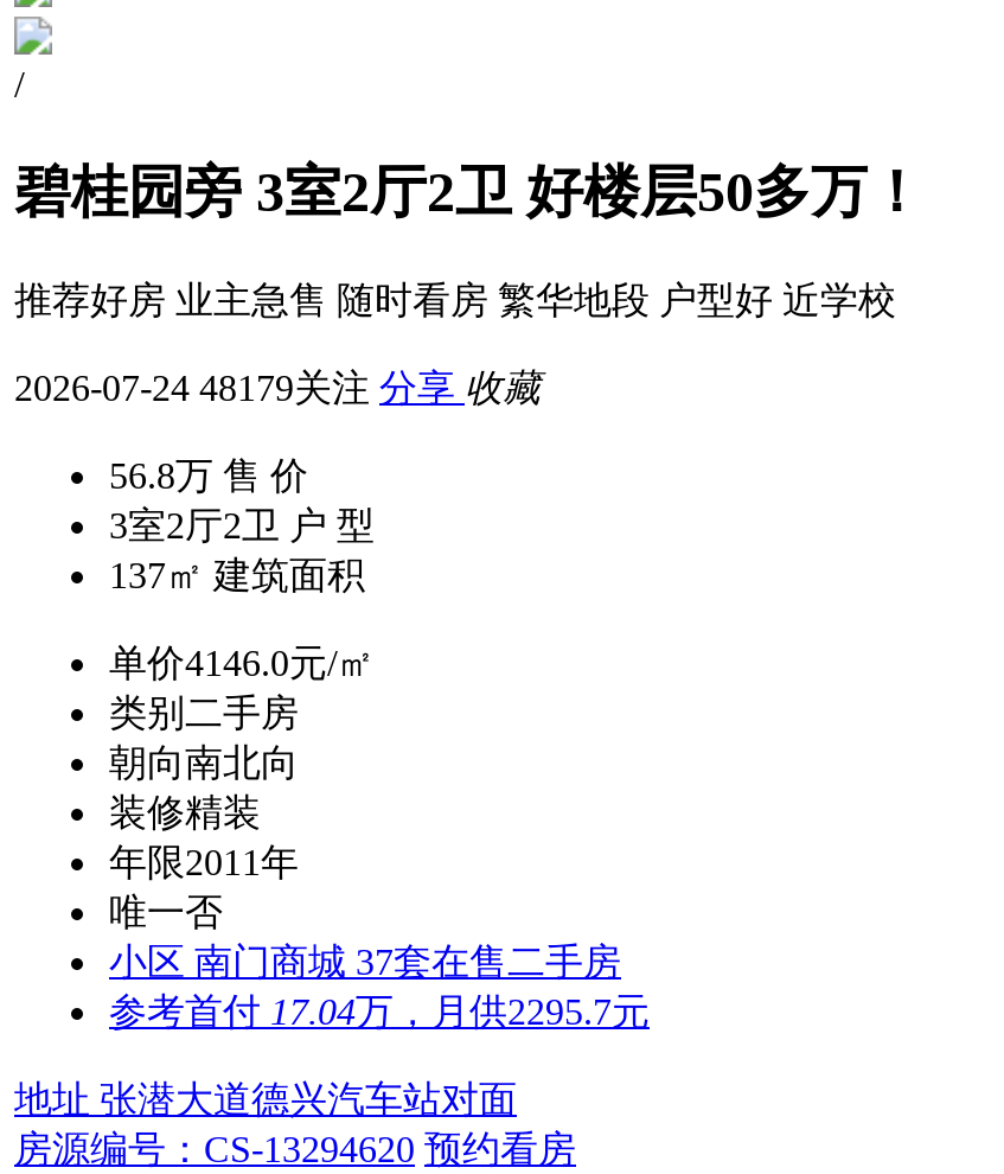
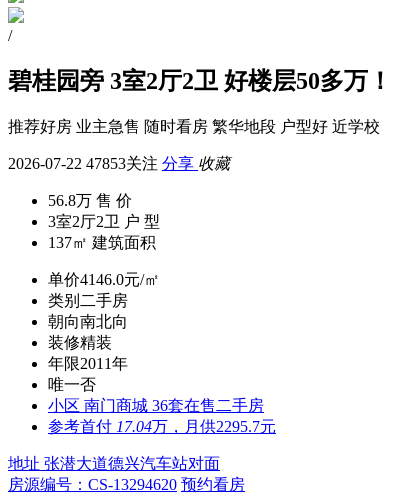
- 2026-07-24 48179关注 分享收藏
+ 2026-07-22 47853关注 分享收藏

- 小区 南门商城 37套在售二手房
+ 小区 南门商城 36套在售二手房
